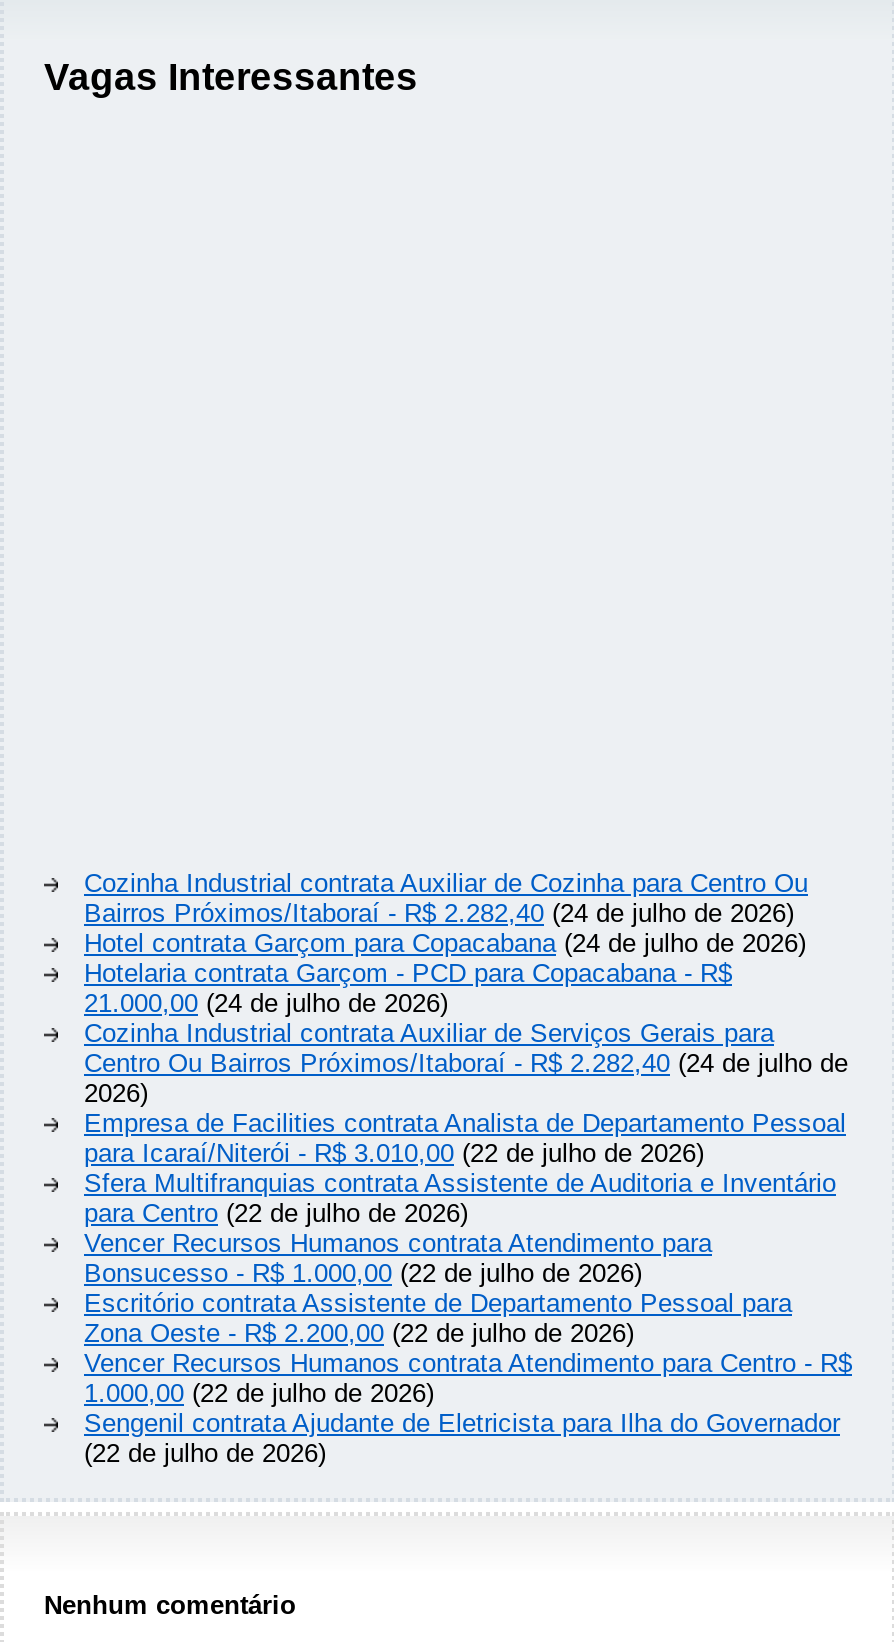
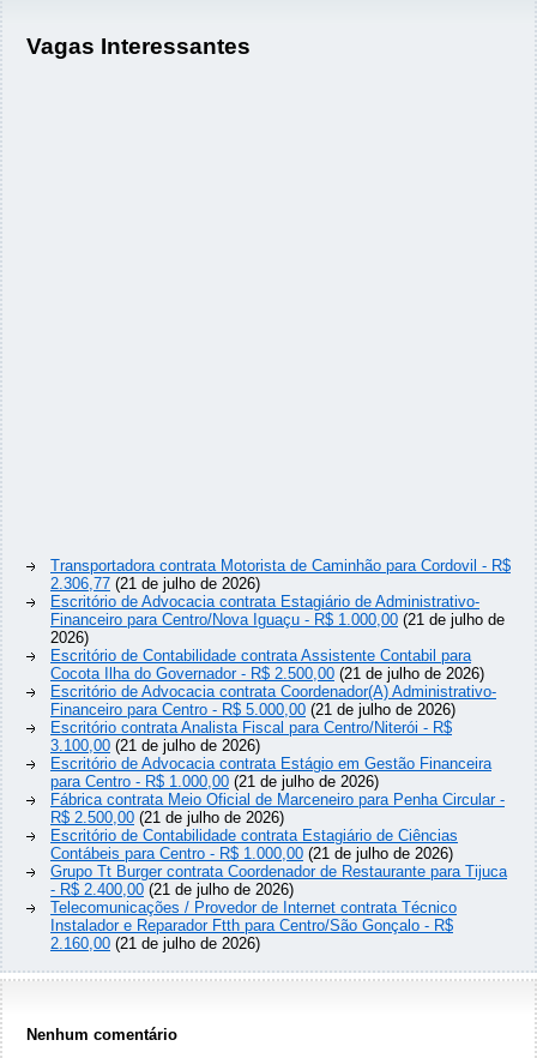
- Cozinha Industrial contrata Auxiliar de Cozinha para Centro Ou
- Bairros Próximos/Itaboraí - R$ 2.282,40 (24 de julho de 2026)
- Hotel contrata Garçom para Copacabana(24 de julho de 2026)
- Hotelaria contrata Garçom - PCD para Copacabana - R$
- 21.000,00 (24 de julho de 2026)
- Cozinha Industrial contrata Auxiliar de Serviços Gerais para
- Centro Ou Bairros Próximos/Itaboraí - R$ 2.282,40 (24 de julho de
+ Transportadora contrata Motorista de Caminhão para Cordovil - R$
+ 2.306,77 (21 de julho de 2026)
+ Escritório de Advocacia contrata Estagiário de Administrativo-
+ Financeiro para Centro/Nova Iguaçu - R$ 1.000,00 (21 de julho de

- Empresa de Facilities contrata Analista de Departamento Pessoal
- para Icaraí/Niterói - R$ 3.010,00 (22 de julho de 2026)
- Sfera Multifranquias contrata Assistente de Auditoria e Inventário
- para Centro (22 de julho de 2026)
- Vencer Recursos Humanos contrata Atendimento para
- Bonsucesso - R$ 1.000,00 (22 de julho de 2026)
- Escritório contrata Assistente de Departamento Pessoal para
- Zona Oeste - R$ 2.200,00 (22 de julho de 2026)
- Vencer Recursos Humanos contrata Atendimento para Centro - R$
- 1.000,00 (22 de julho de 2026)
- Sengenil contrata Ajudante de Eletricista para Ilha do Governador
- (22 de julho de 2026)
+ Escritório de Contabilidade contrata Assistente Contabil para
+ Cocota Ilha do Governador - R$ 2.500,00 (21 de julho de 2026)
+ Escritório de Advocacia contrata Coordenador(A) Administrativo-
+ Financeiro para Centro - R$ 5.000,00 (21 de julho de 2026)
+ Escritório contrata Analista Fiscal para Centro/Niterói - R$
+ 3.100,00 (21 de julho de 2026)
+ Escritório de Advocacia contrata Estágio em Gestão Financeira
+ para Centro - R$ 1.000,00 (21 de julho de 2026)
+ Fábrica contrata Meio Oficial de Marceneiro para Penha Circular -
+ R$ 2.500,00 (21 de julho de 2026)
+ Escritório de Contabilidade contrata Estagiário de Ciências
+ Contábeis para Centro - R$ 1.000,00 (21 de julho de 2026)
+ Grupo Tt Burger contrata Coordenador de Restaurante para Tijuca
+ - R$ 2.400,00 (21 de julho de 2026)
+ Telecomunicações / Provedor de Internet contrata Técnico
+ Instalador e Reparador Ftth para Centro/São Gonçalo - R$
+ 2.160,00 (21 de julho de 2026)
